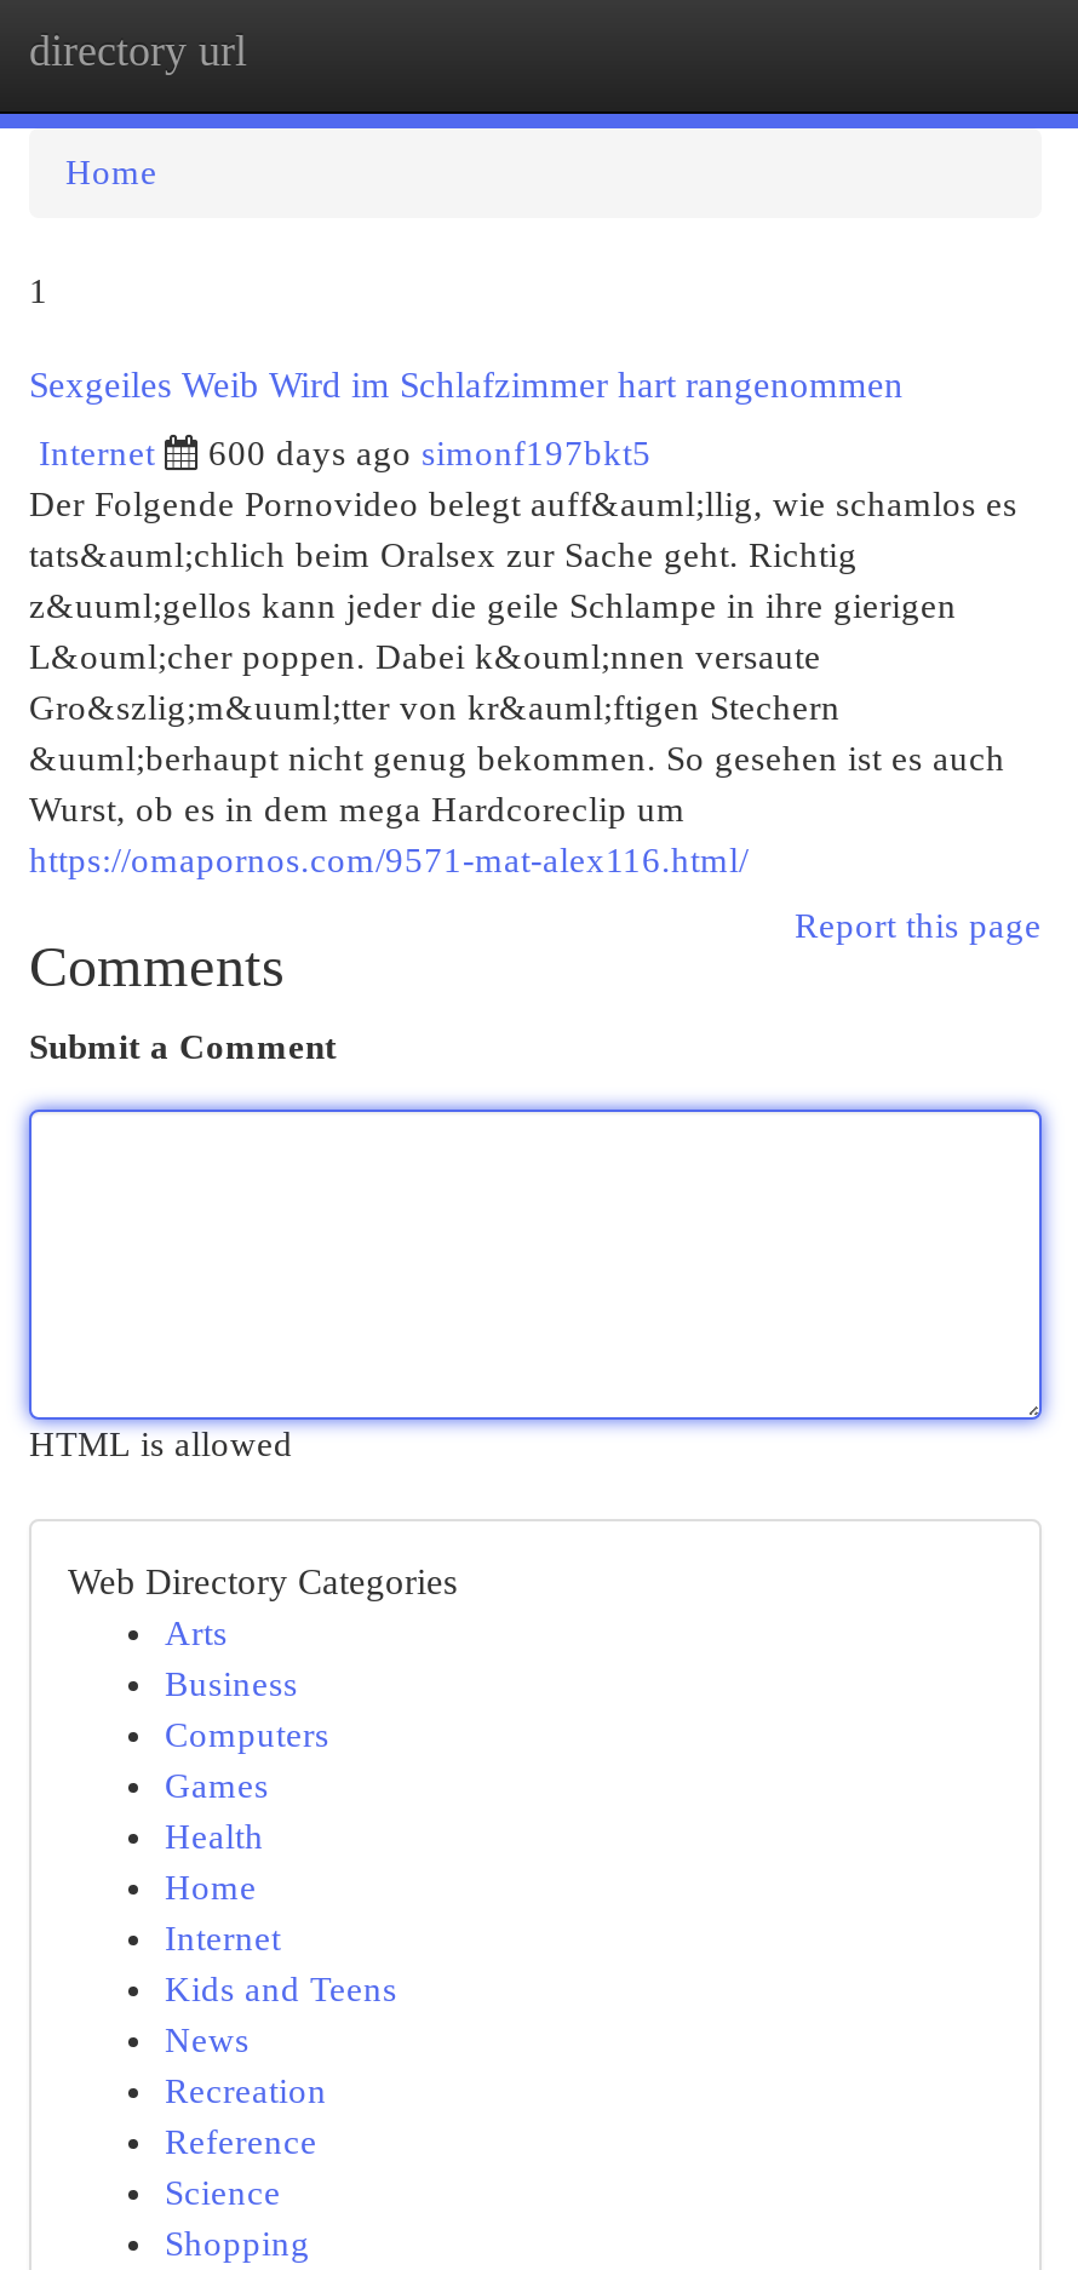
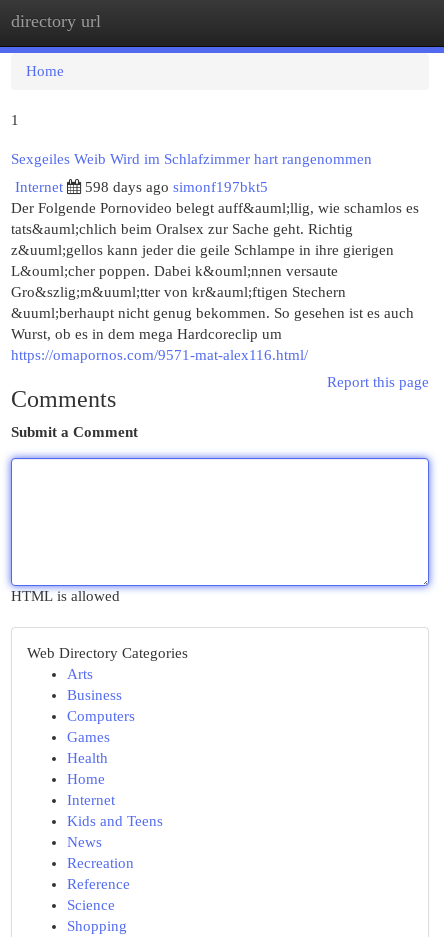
- 600 days ago simonf197bkt5
+ 598 days ago simonf197bkt5
